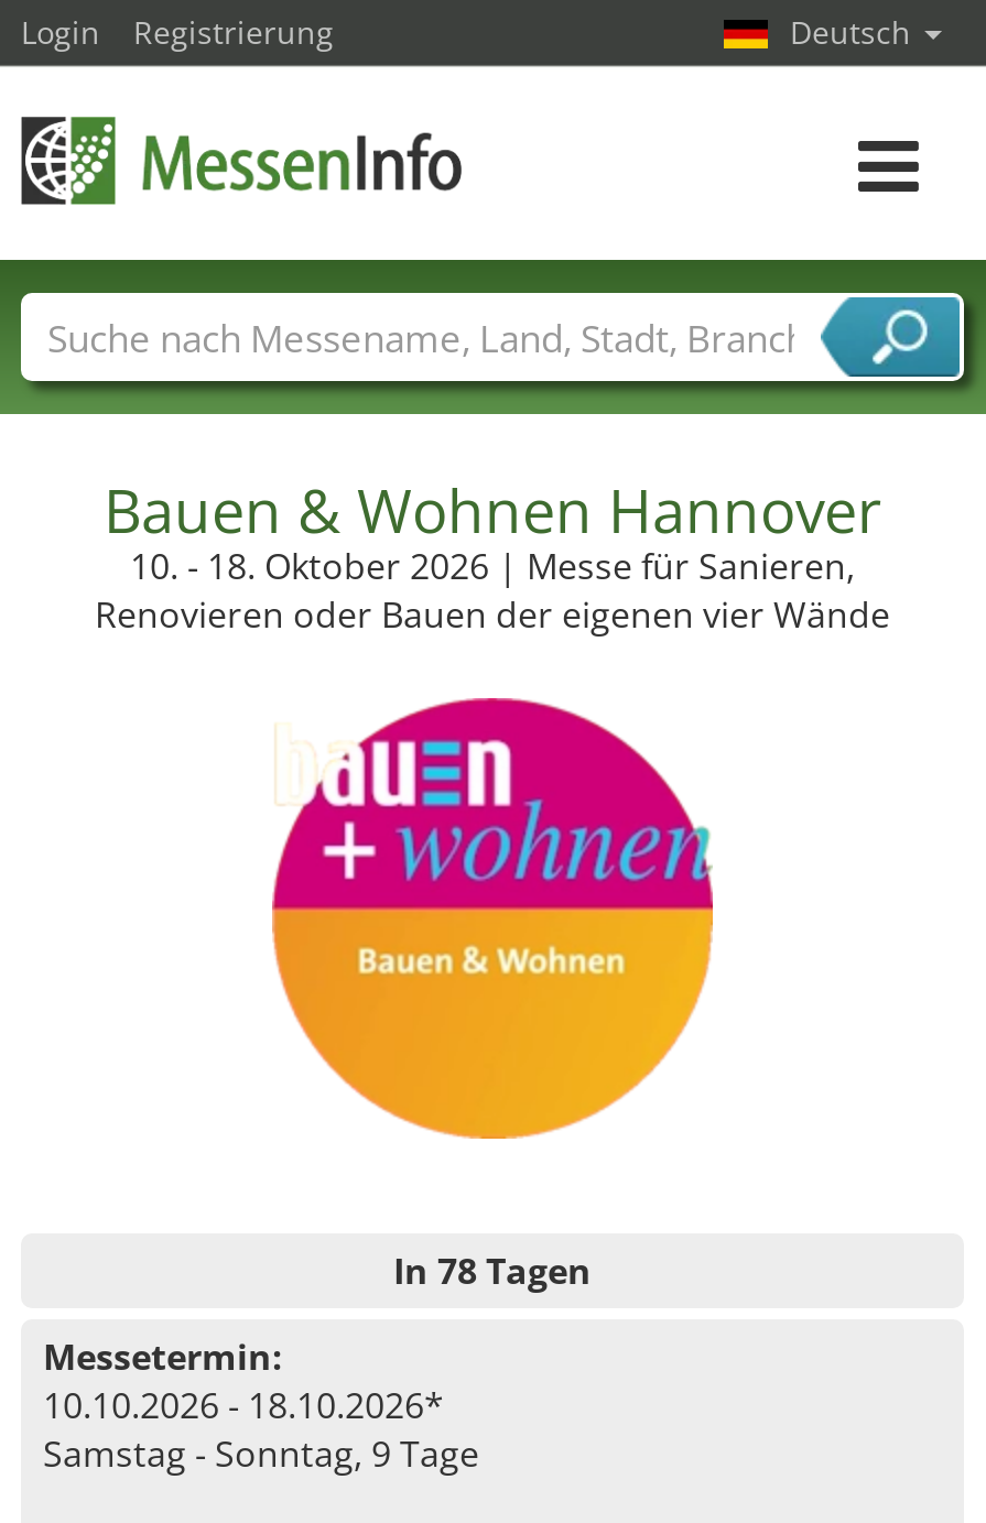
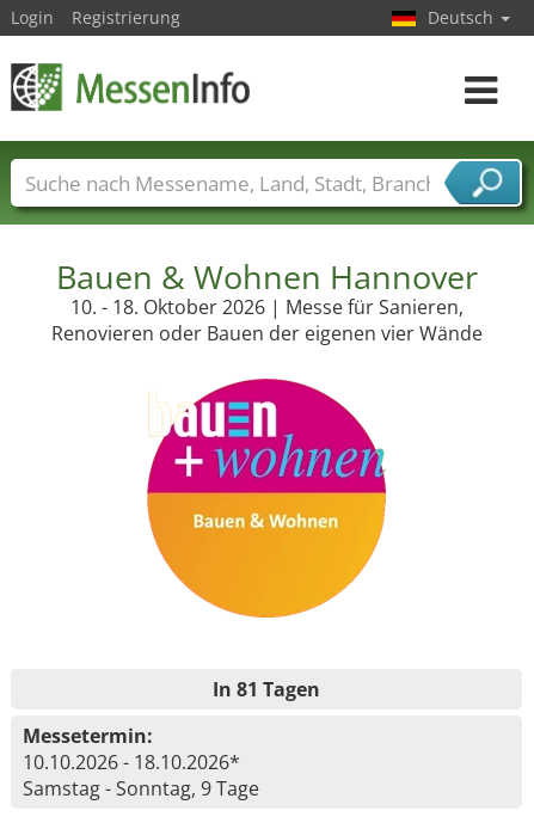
- In 78 Tagen
+ In 81 Tagen
